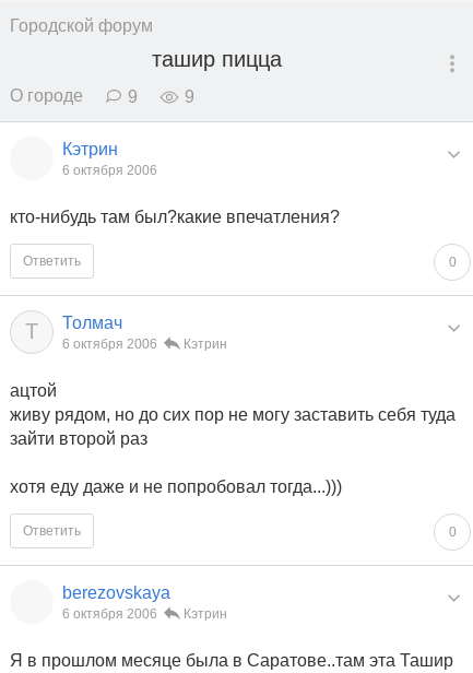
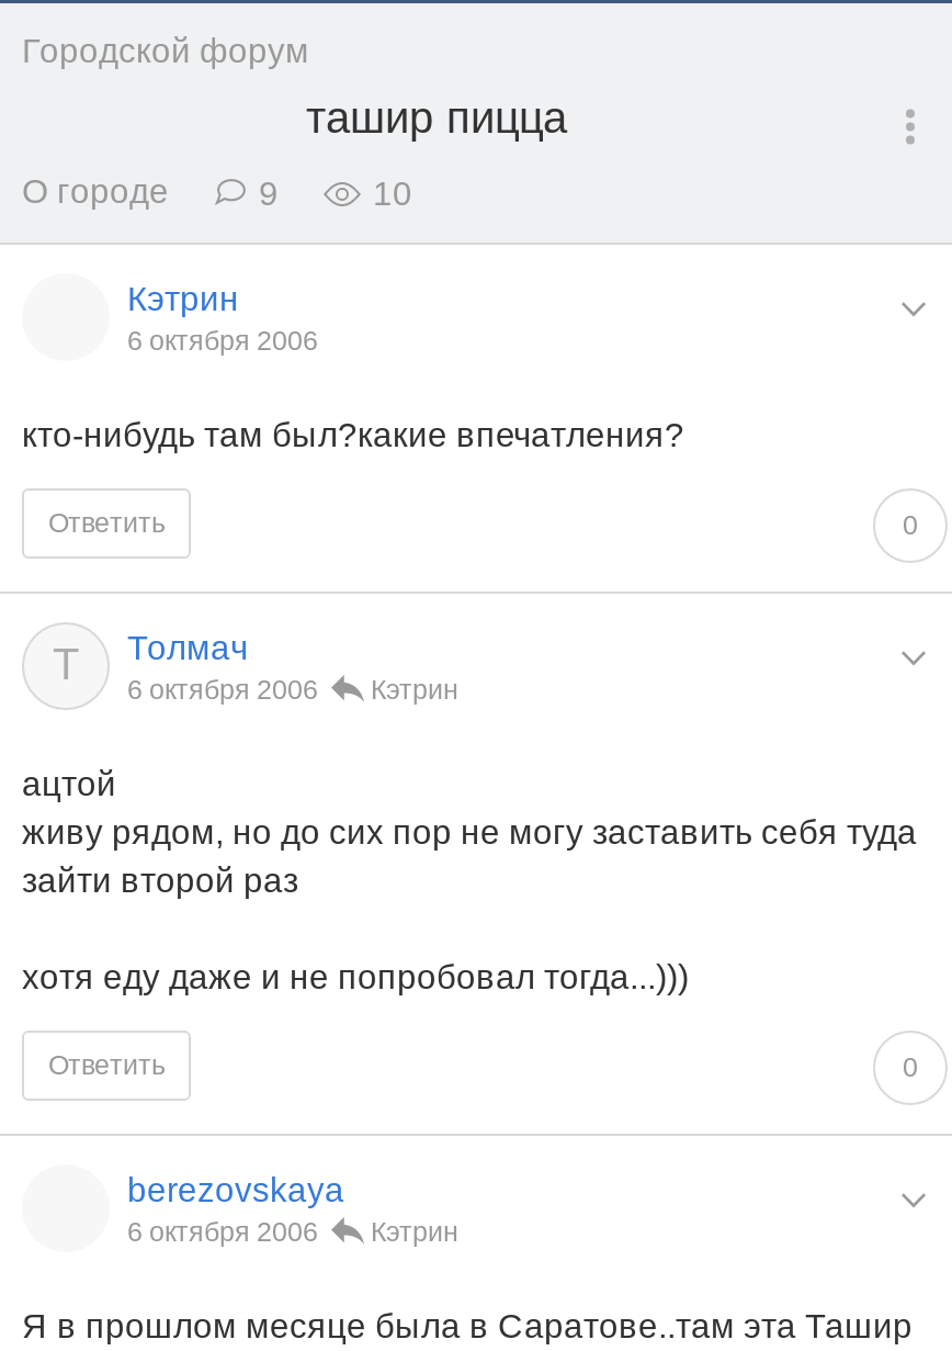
- 9
+ 10
